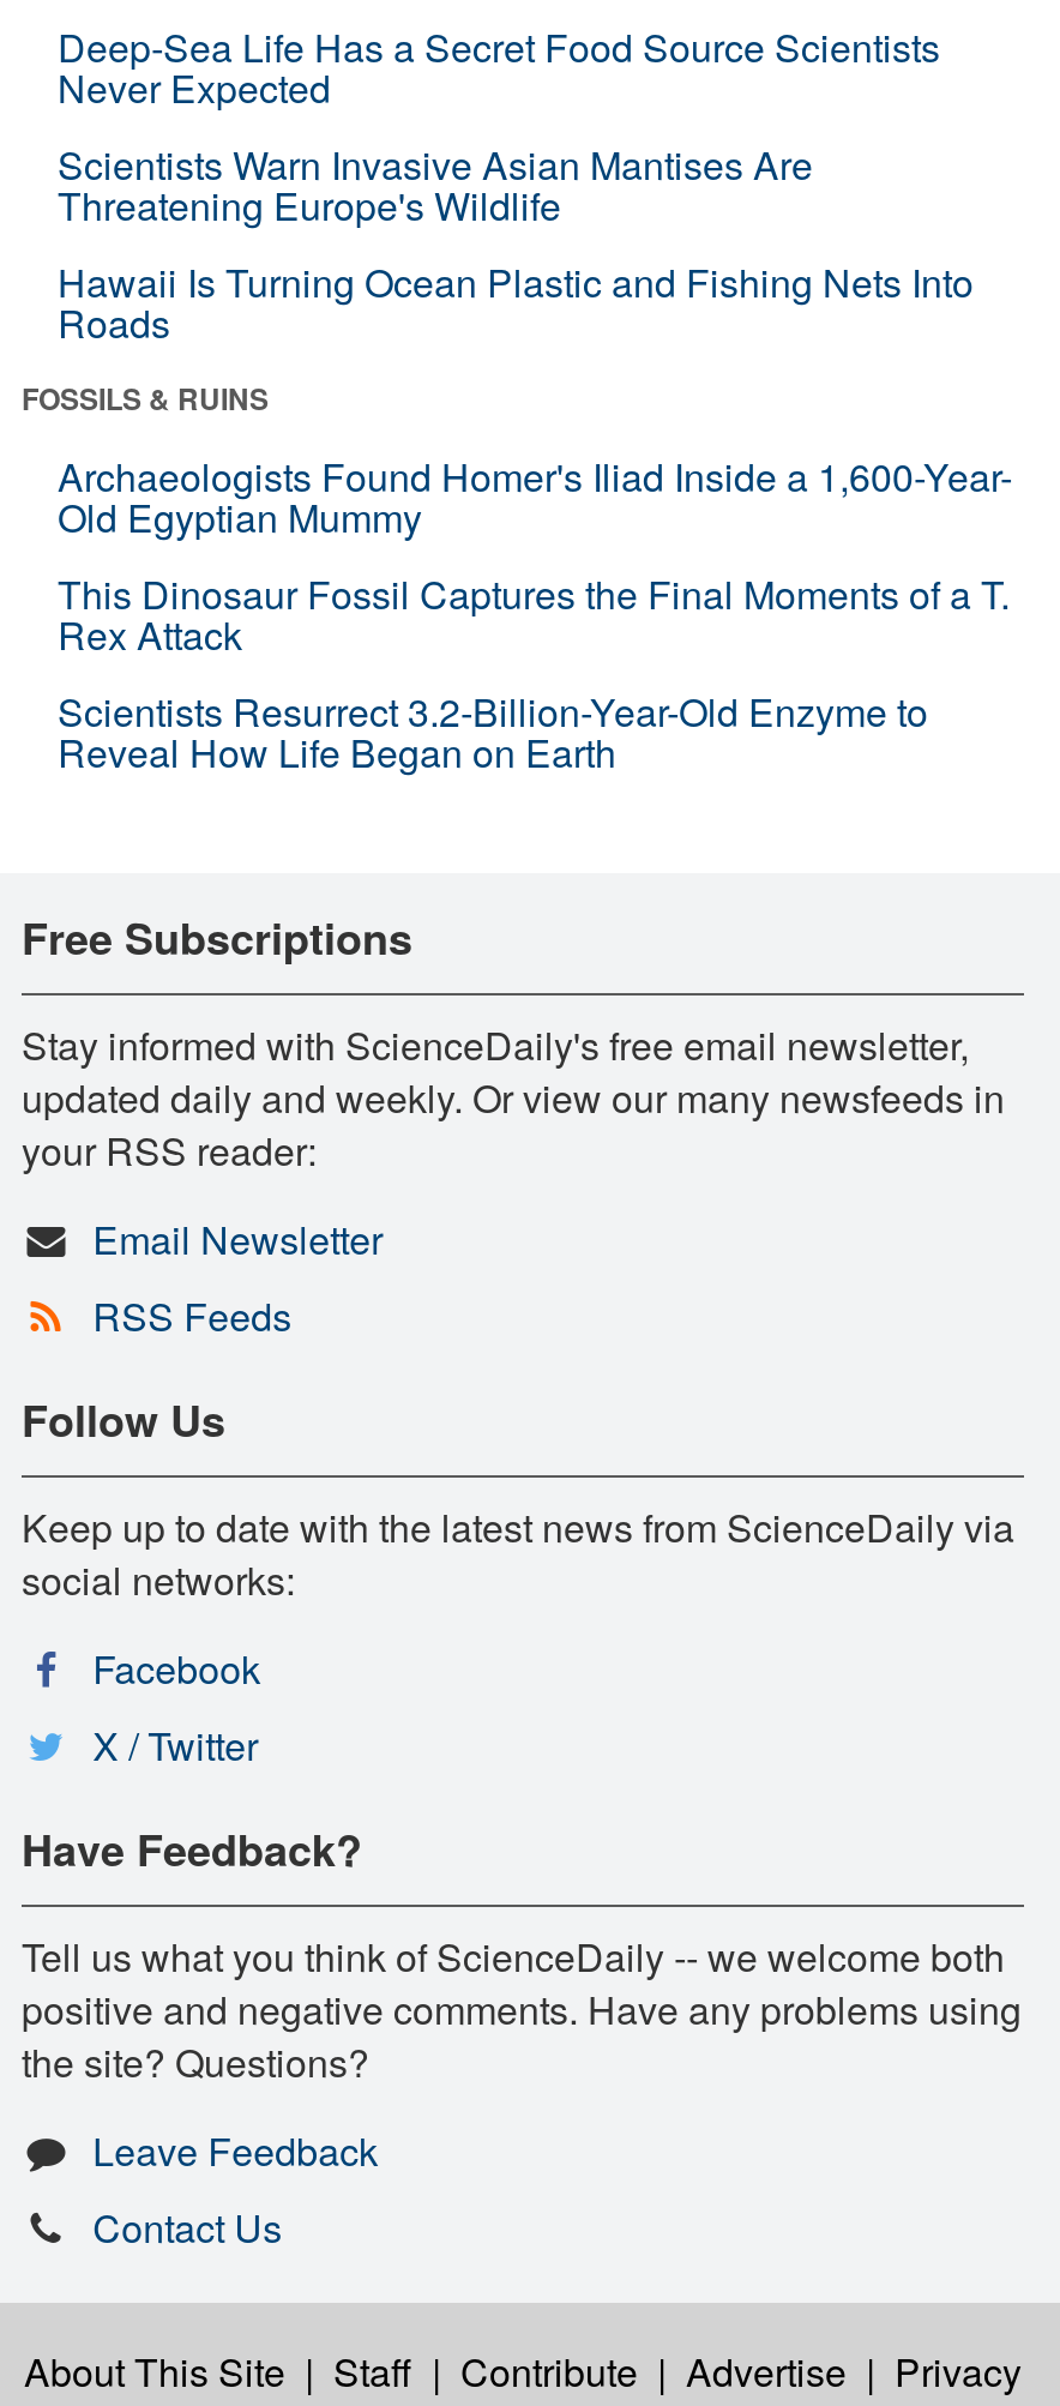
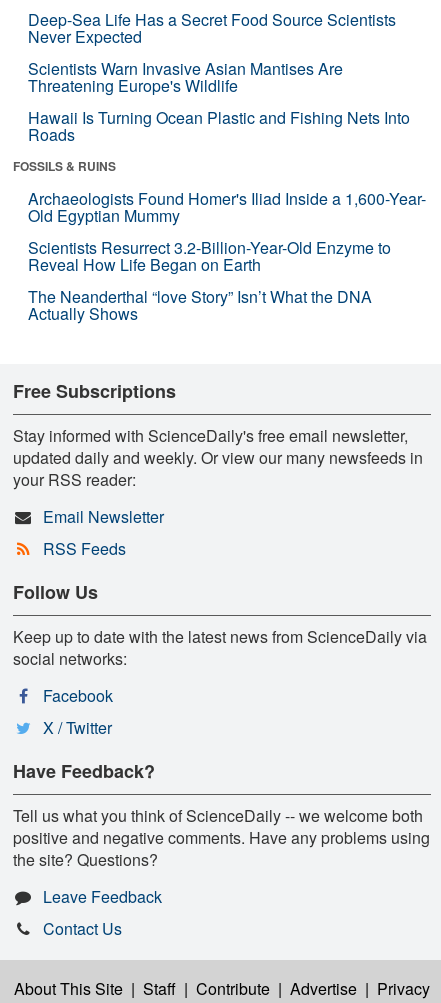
- This Dinosaur Fossil Captures the Final Moments of a T.
- Rex Attack

moved up: Scientists Resurrect 3.2-Billion-Year-Old Enzyme to | Reveal How Life Began on Earth

+ The Neanderthal “love Story” Isn’t What the DNA
+ Actually Shows
